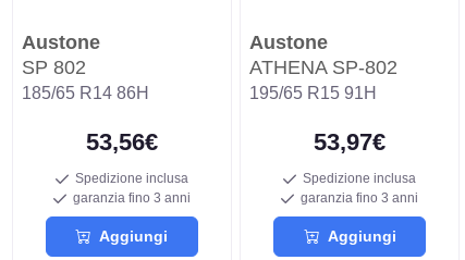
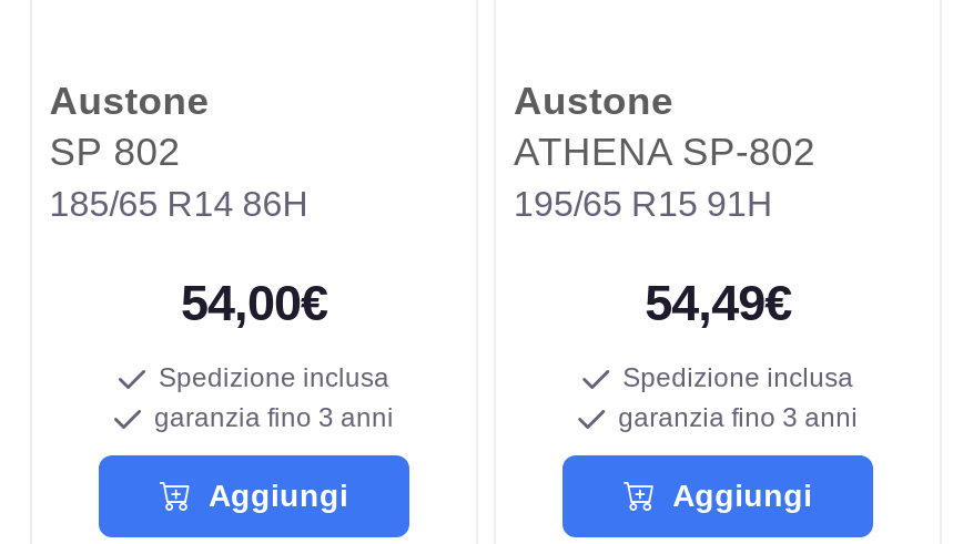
- 53,56€
+ 54,00€

- 53,97€
+ 54,49€
